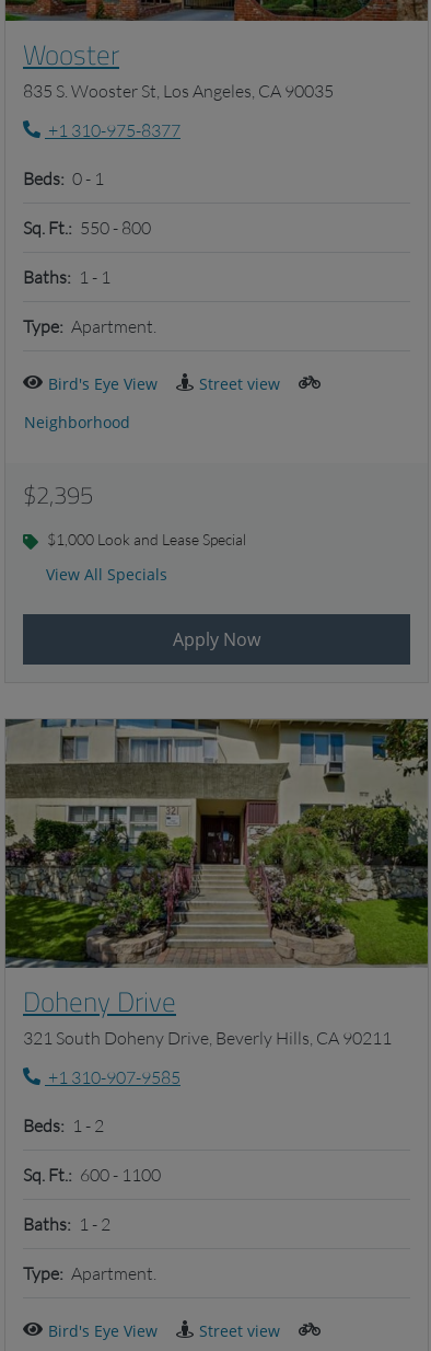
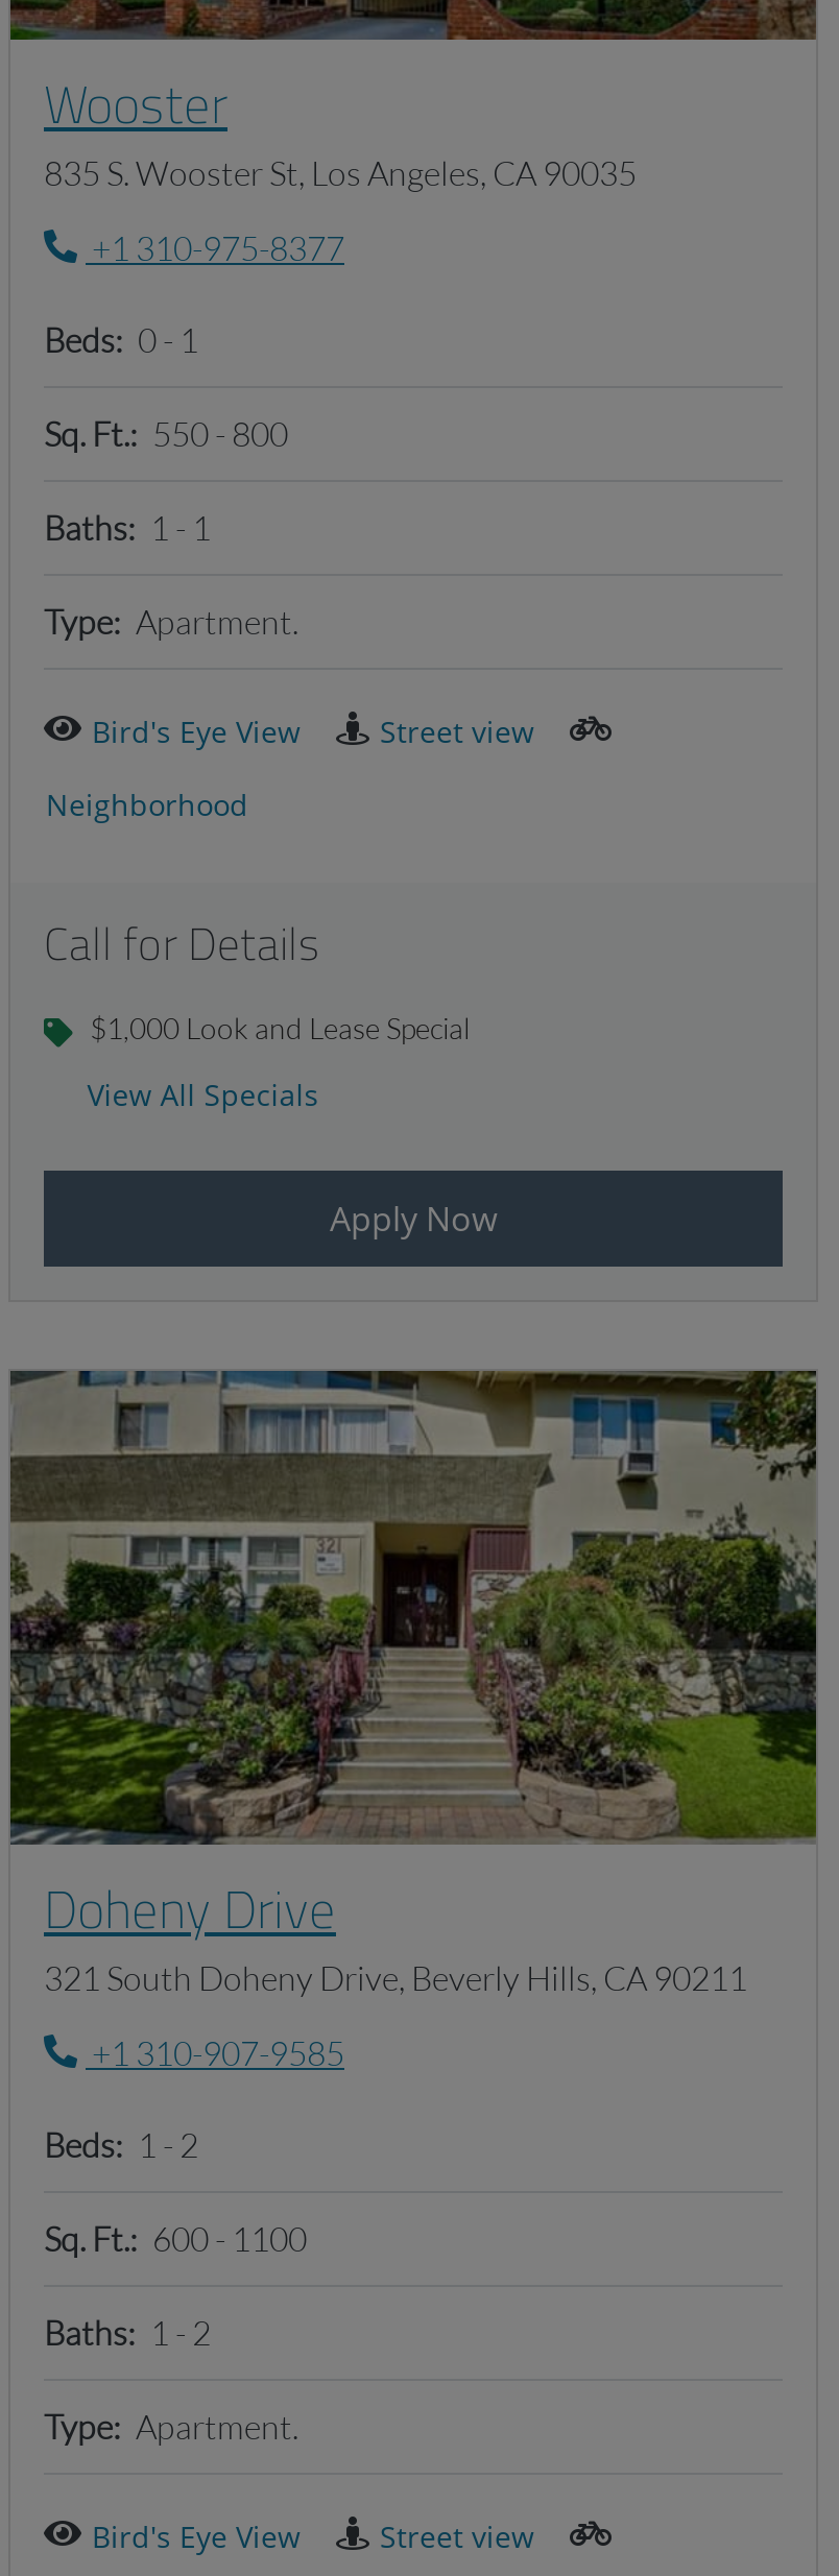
- $2,395
+ Call for Details
